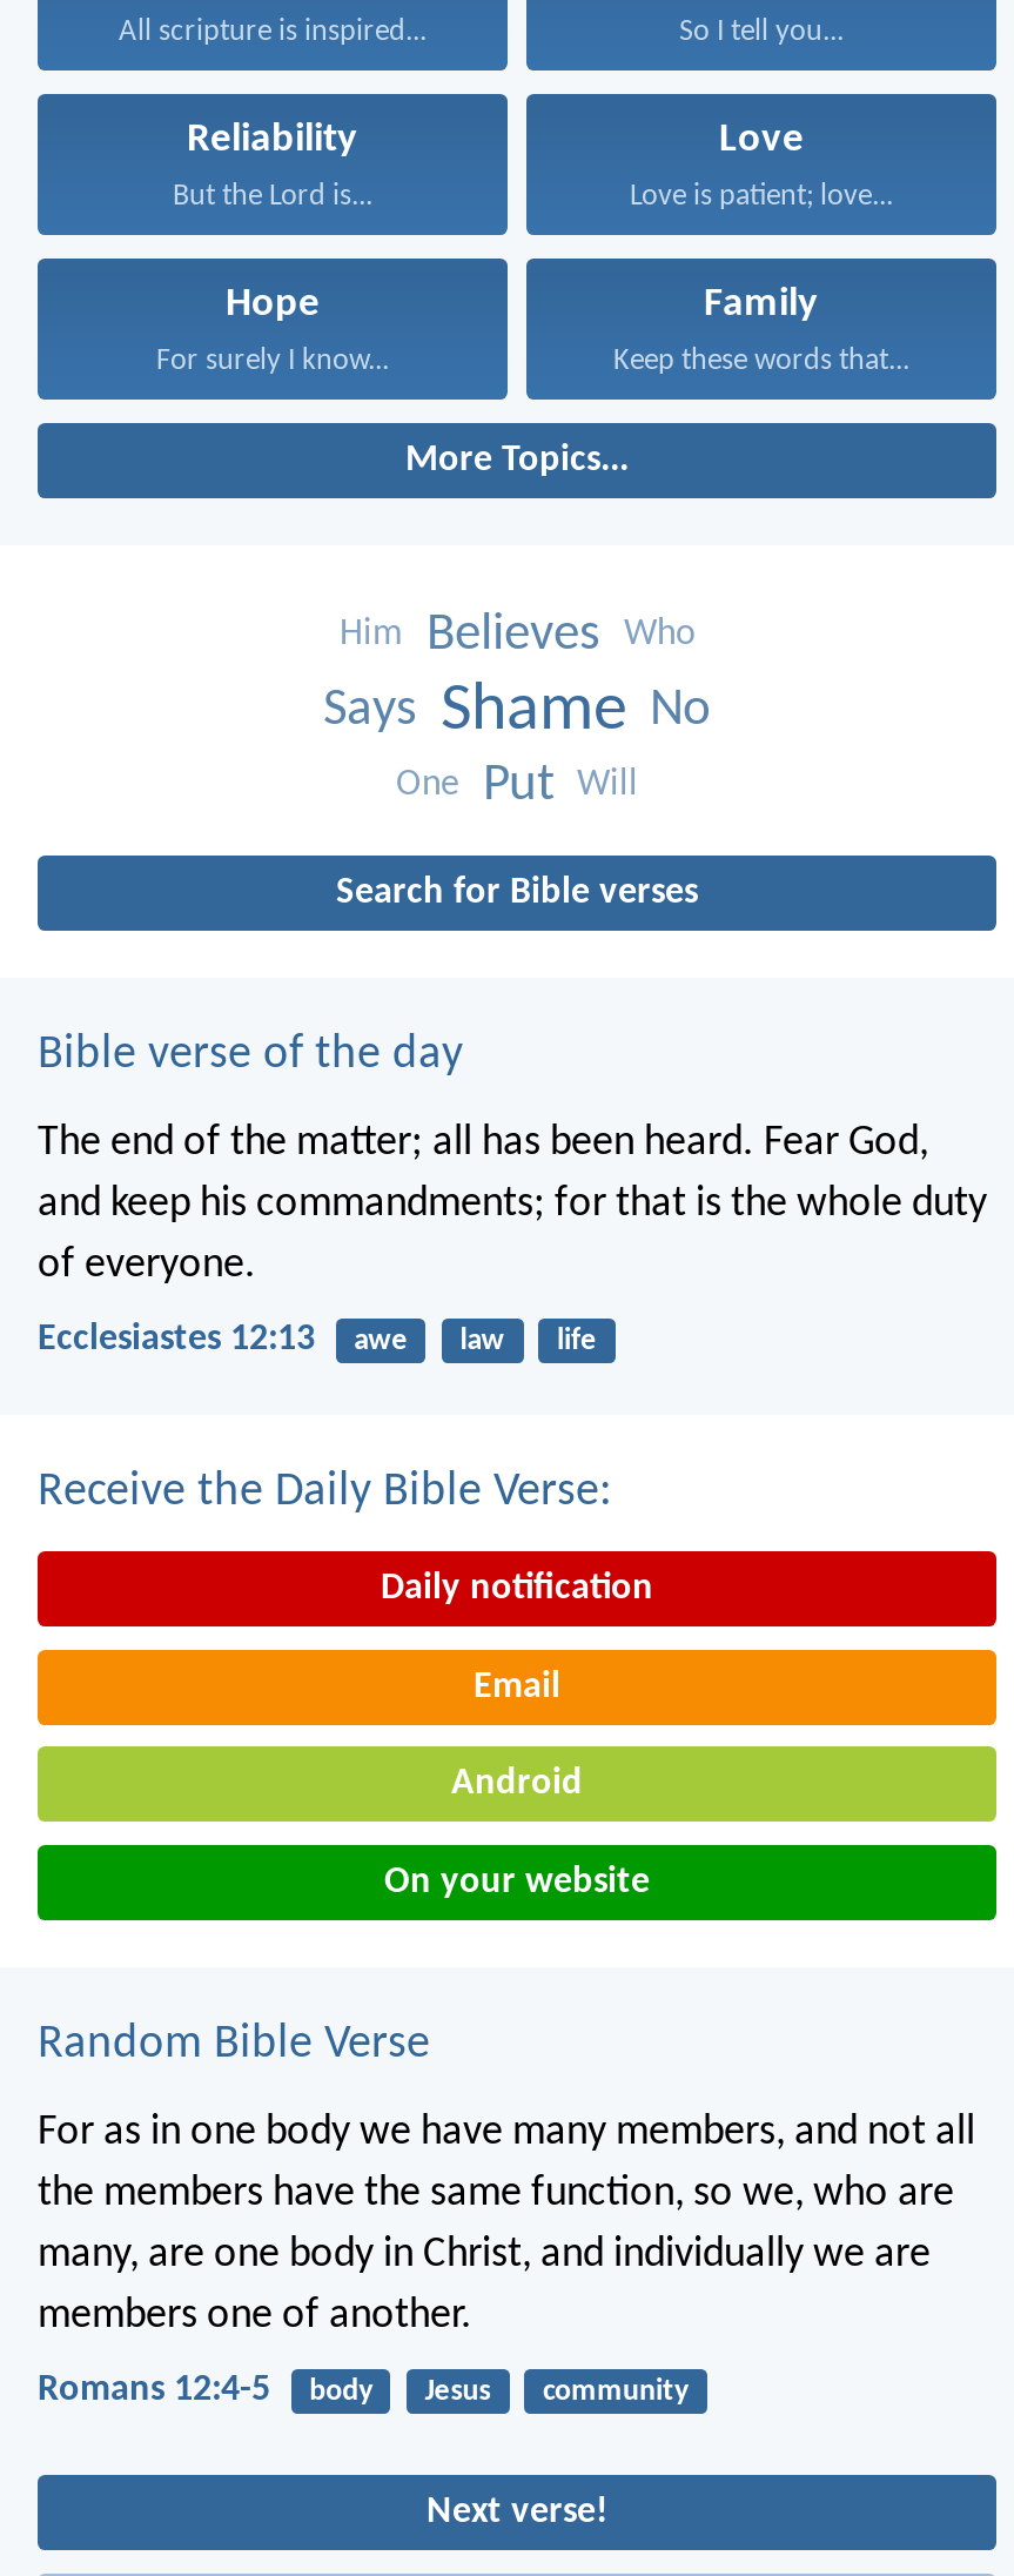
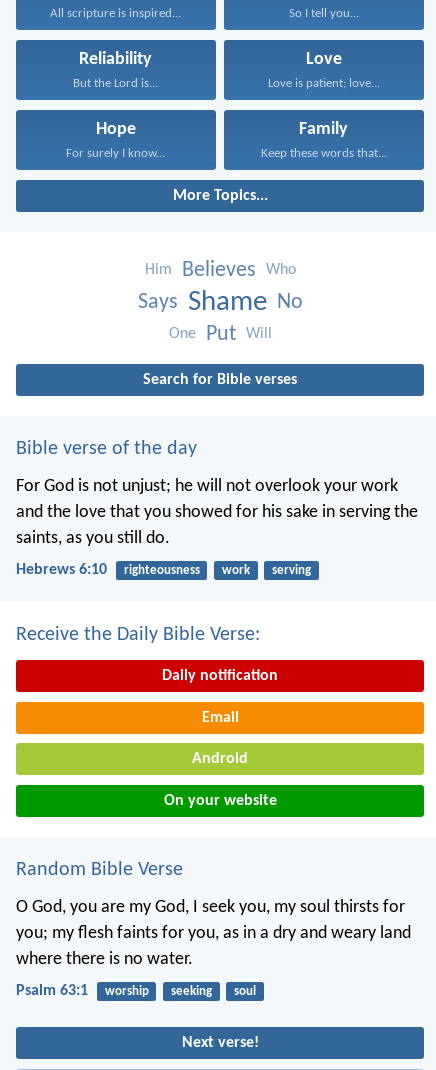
- The end of the matter; all has been heard. Fear God,
- and keep his commandments; for that is the whole duty
- of everyone.
+ For God is not unjust; he will not overlook your work
+ and the love that you showed for his sake in serving the
+ saints, as you still do.

- Ecclesiastes 12:13
- awe
- law
- life
+ Hebrews 6:10
+ righteousness
+ work
+ serving

- For as in one body we have many members, and not all
- the members have the same function, so we, who are
- many, are one body in Christ, and individually we are
- members one of another.
+ O God, you are my God, I seek you, my soul thirsts for
+ you; my flesh faints for you, as in a dry and weary land
+ where there is no water.

- Romans 12:4-5
- body
- Jesus
- community
+ Psalm 63:1
+ worship
+ seeking
+ soul
